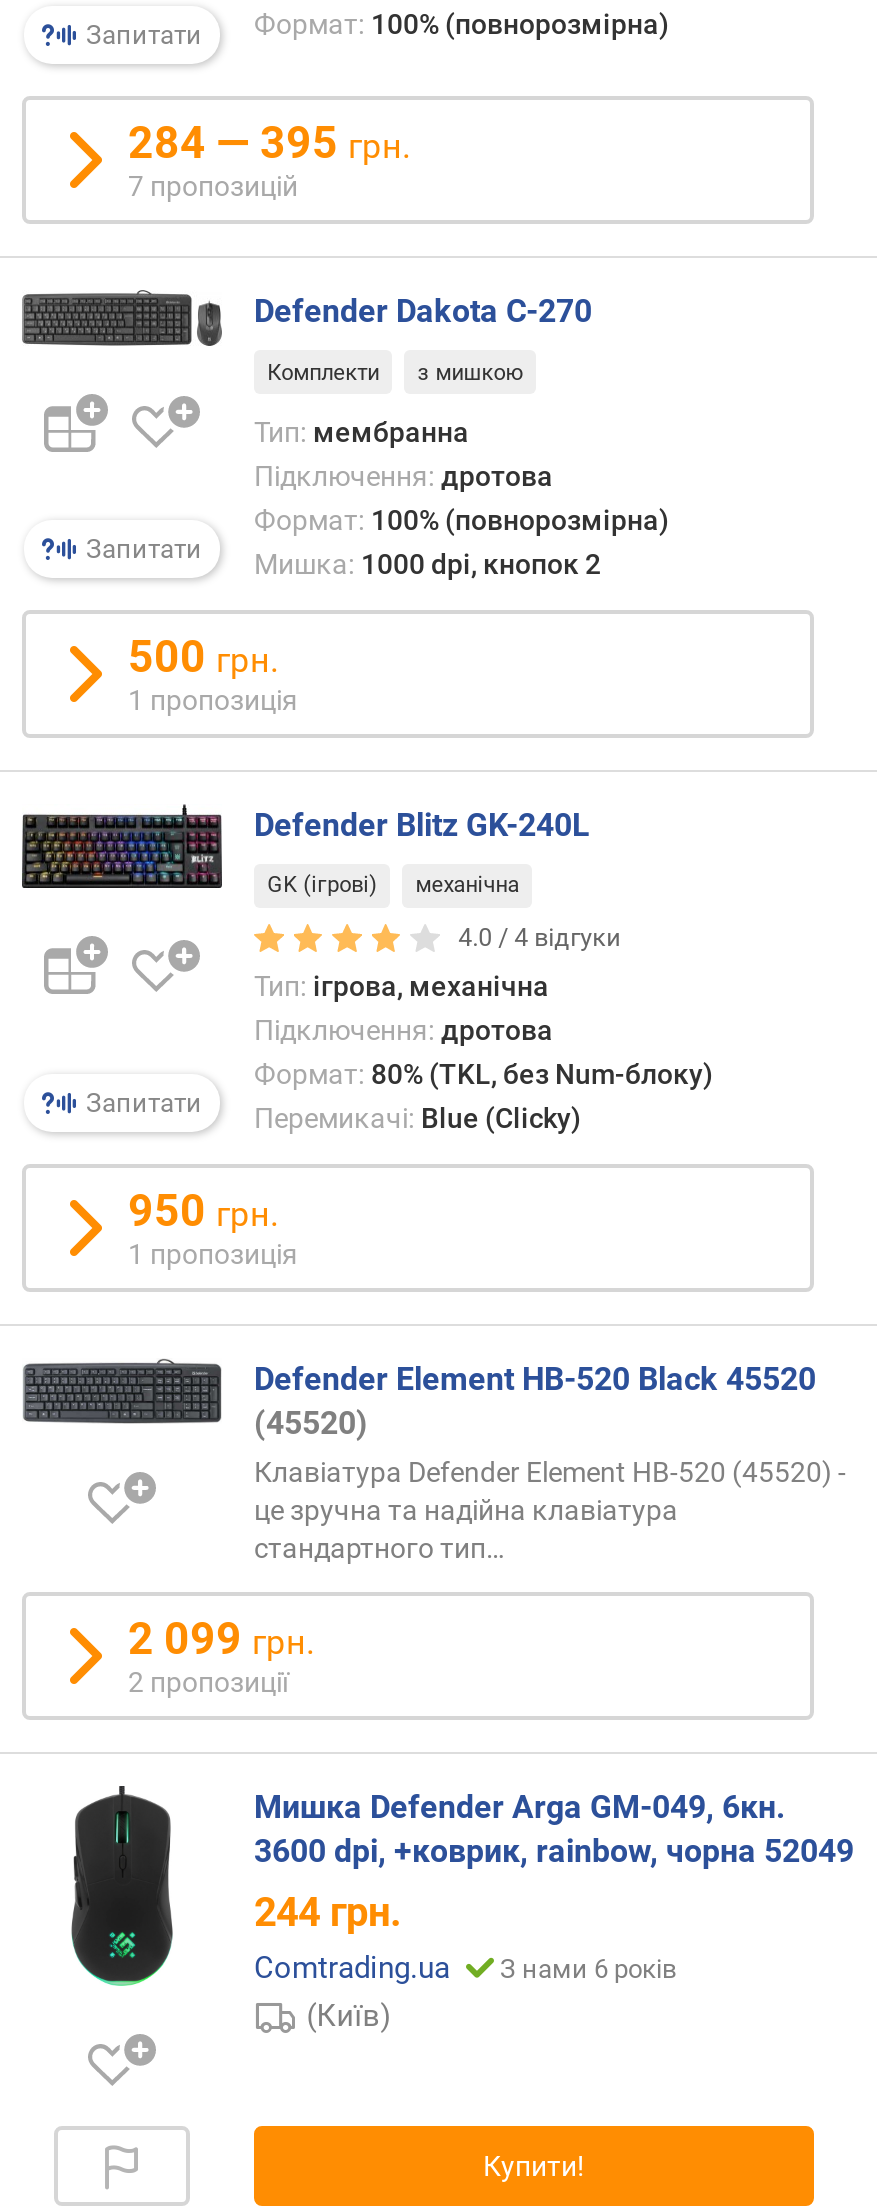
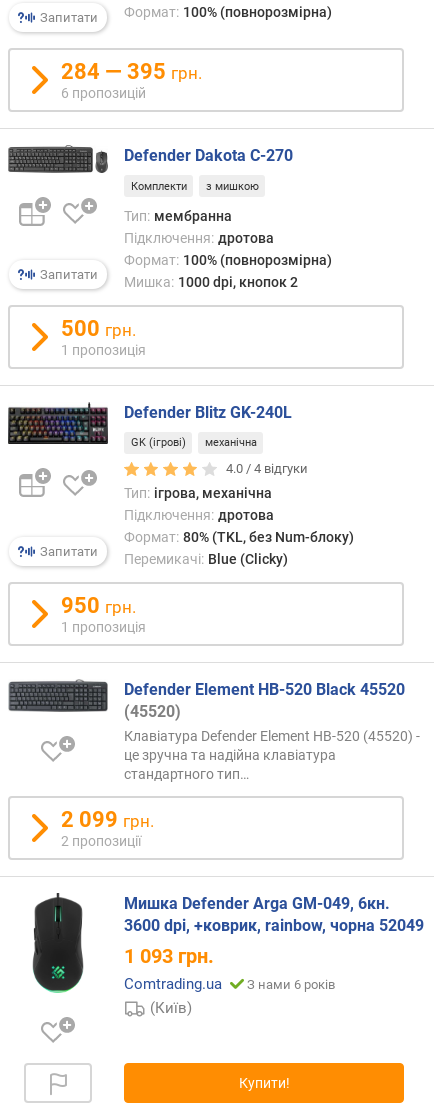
- е 7 пропозицій
+ е 6 пропозицій

- 244 грн.
+ 1 093 грн.
